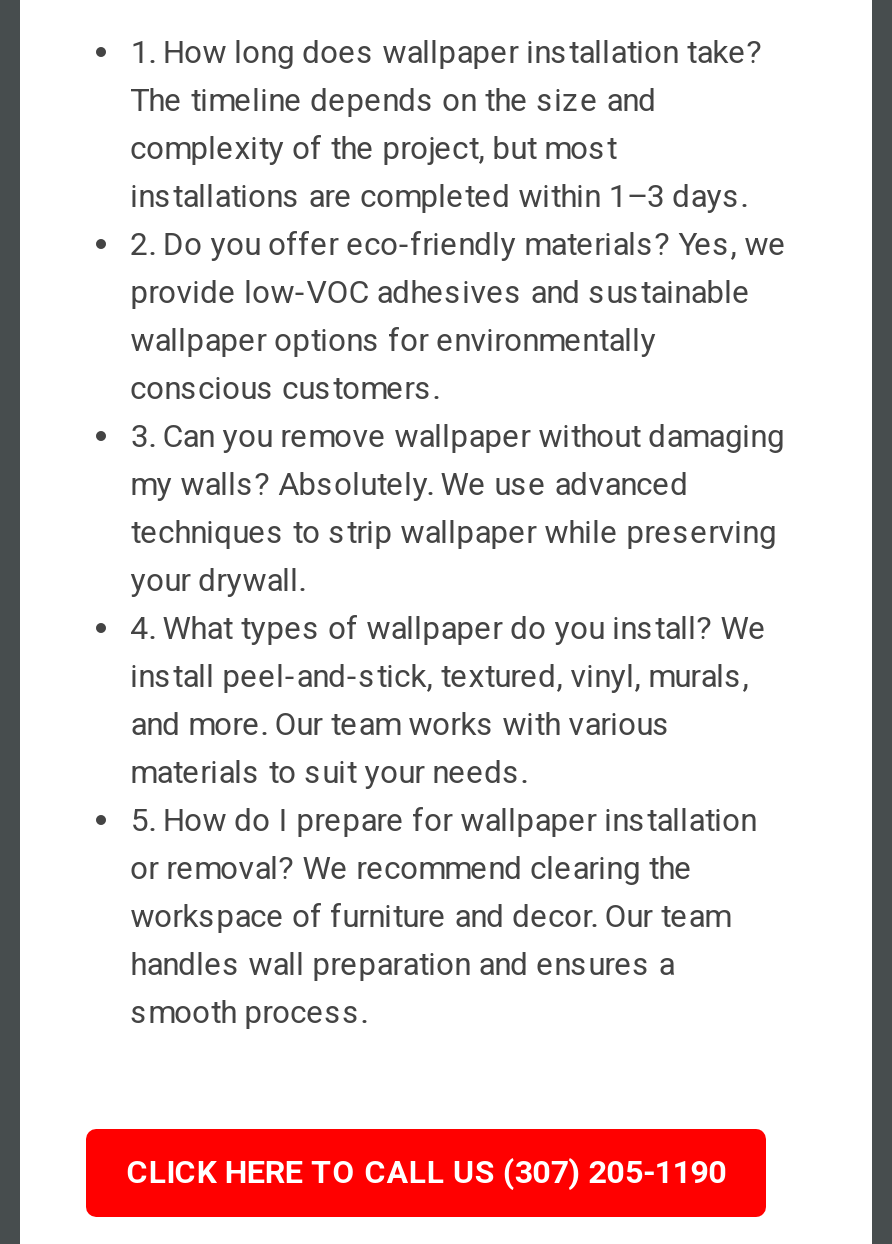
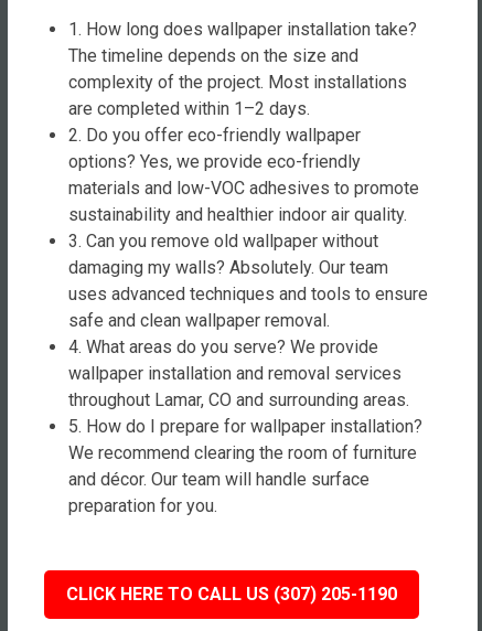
- complexity of the project, but most
- installations are completed within 1–3 days.
- 2. Do you offer eco-friendly materials? Yes, we
- provide low-VOC adhesives and sustainable
- wallpaper options for environmentally
- conscious customers.
- 3. Can you remove wallpaper without damaging
- my walls? Absolutely. We use advanced
- techniques to strip wallpaper while preserving
- your drywall.
- 4. What types of wallpaper do you install? We
- install peel-and-stick, textured, vinyl, murals,
- and more. Our team works with various
- materials to suit your needs.
- 5. How do I prepare for wallpaper installation
- or removal? We recommend clearing the
- workspace of furniture and decor. Our team
- handles wall preparation and ensures a
- smooth process.
+ complexity of the project. Most installations
+ are completed within 1–2 days.
+ 2. Do you offer eco-friendly wallpaper
+ options? Yes, we provide eco-friendly
+ materials and low-VOC adhesives to promote
+ sustainability and healthier indoor air quality.
+ 3. Can you remove old wallpaper without
+ damaging my walls? Absolutely. Our team
+ uses advanced techniques and tools to ensure
+ safe and clean wallpaper removal.
+ 4. What areas do you serve? We provide
+ wallpaper installation and removal services
+ throughout Lamar, CO and surrounding areas.
+ 5. How do I prepare for wallpaper installation?
+ We recommend clearing the room of furniture
+ and décor. Our team will handle surface
+ preparation for you.
